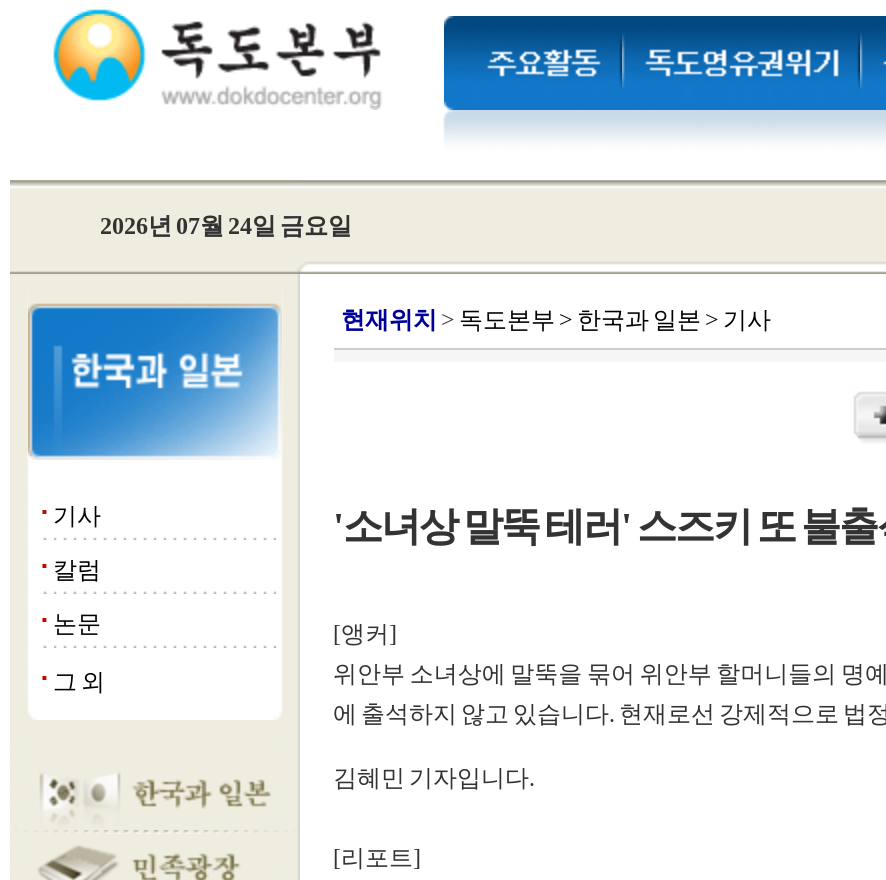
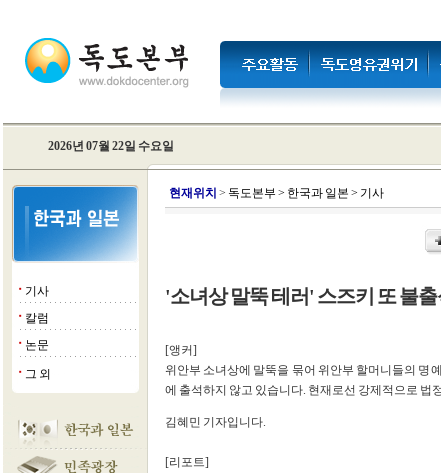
- 2026년 07월 24일 금요일
+ 2026년 07월 22일 수요일
